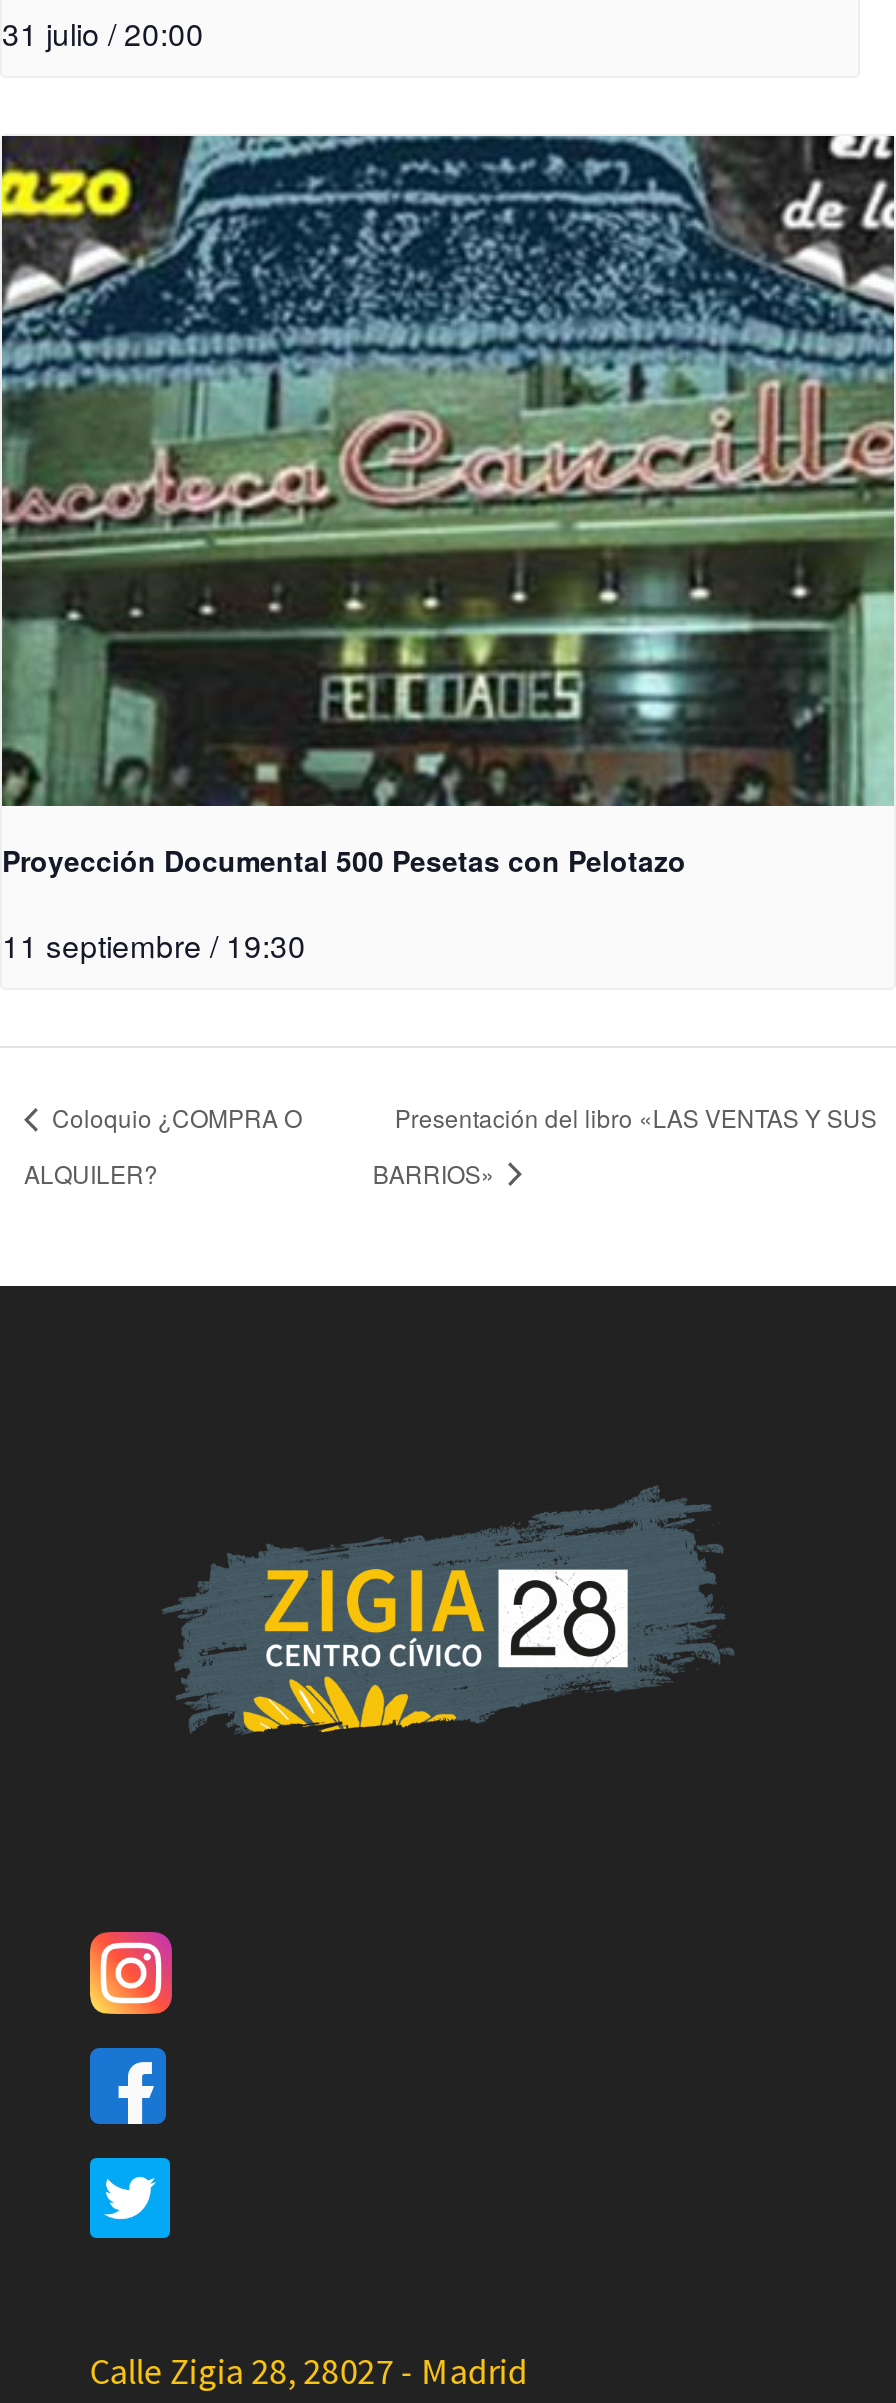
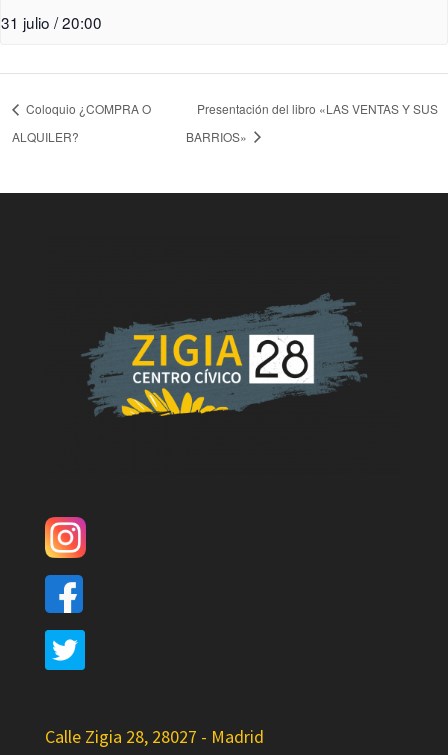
- [image]
- Proyección Documental 500 Pesetas con Pelotazo
- 11 septiembre / 19:30
